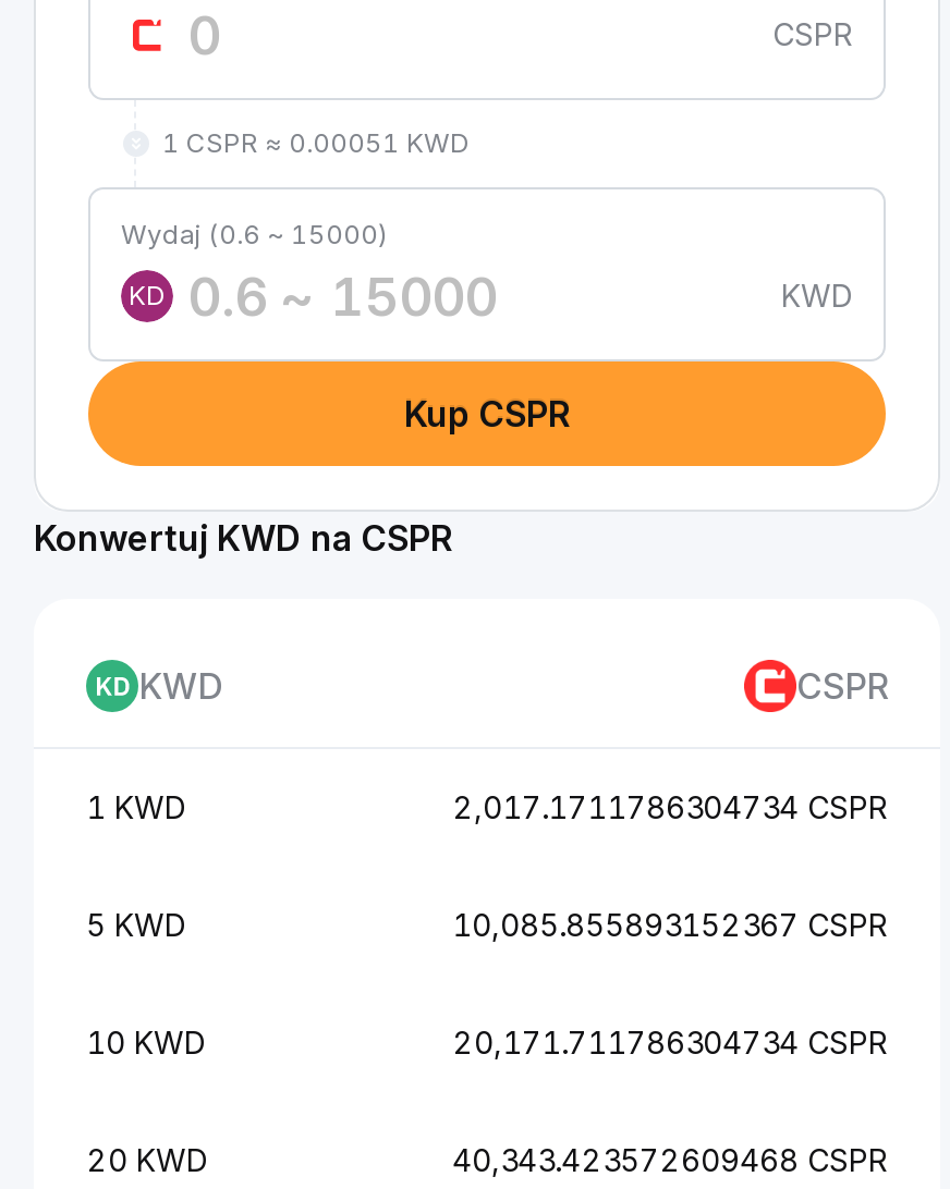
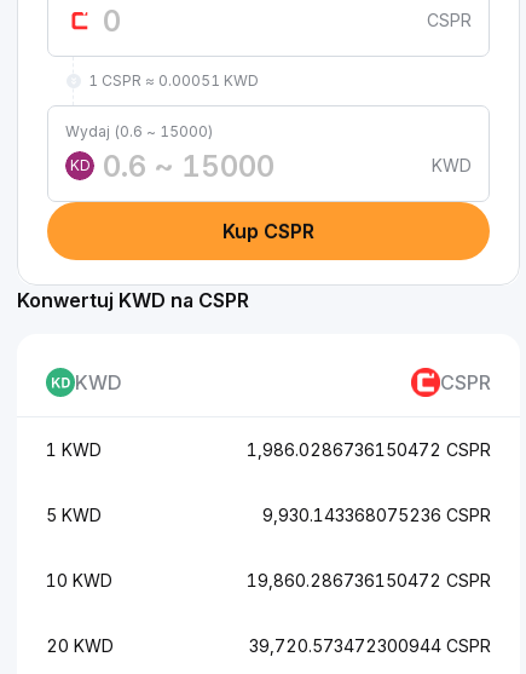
- 2,017.1711786304734 CSPR
+ 1,986.0286736150472 CSPR

- 10,085.855893152367 CSPR
+ 9,930.143368075236 CSPR

- 20,171.711786304734 CSPR
+ 19,860.286736150472 CSPR

- 40,343.423572609468 CSPR
+ 39,720.573472300944 CSPR
